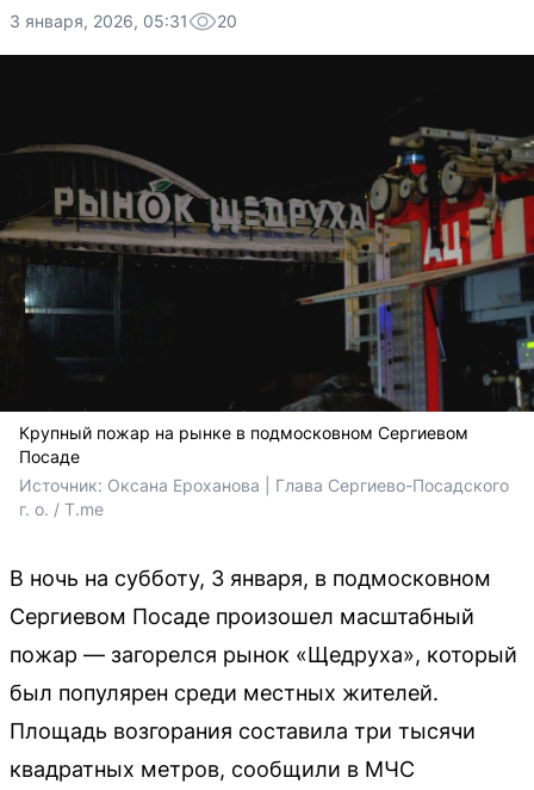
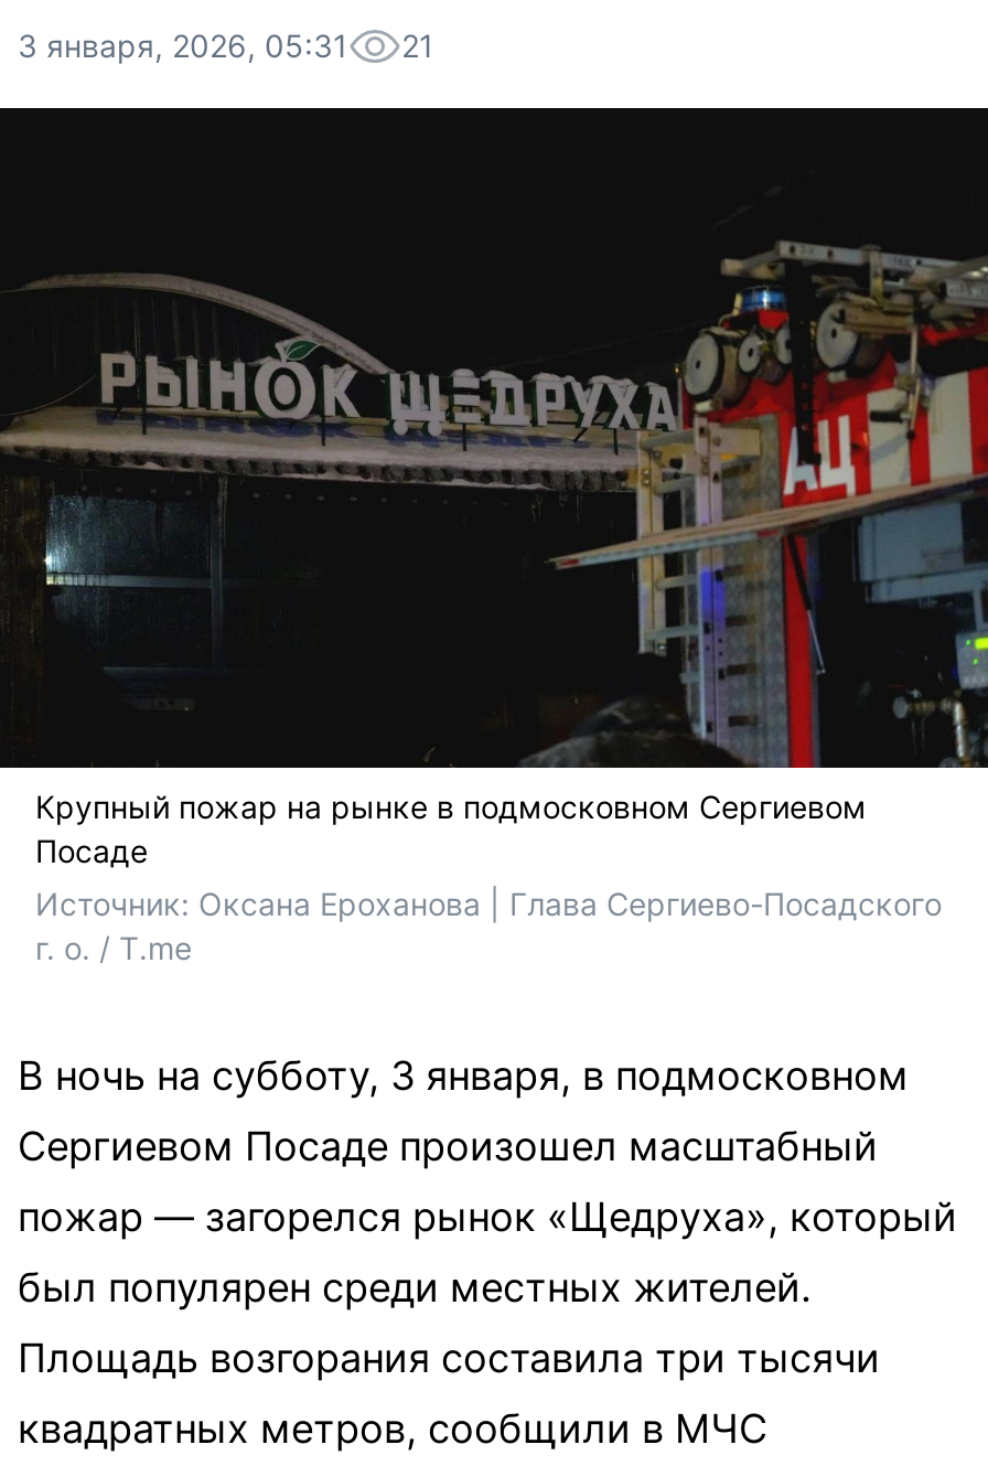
- 20
+ 21
